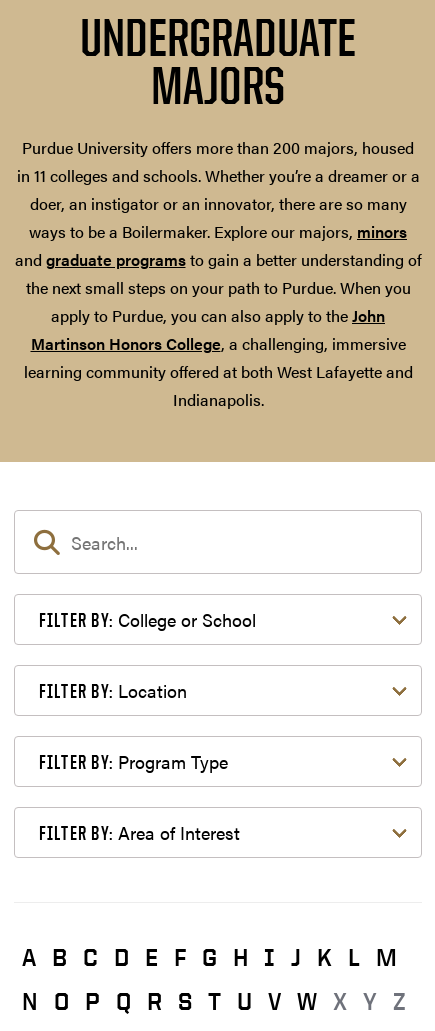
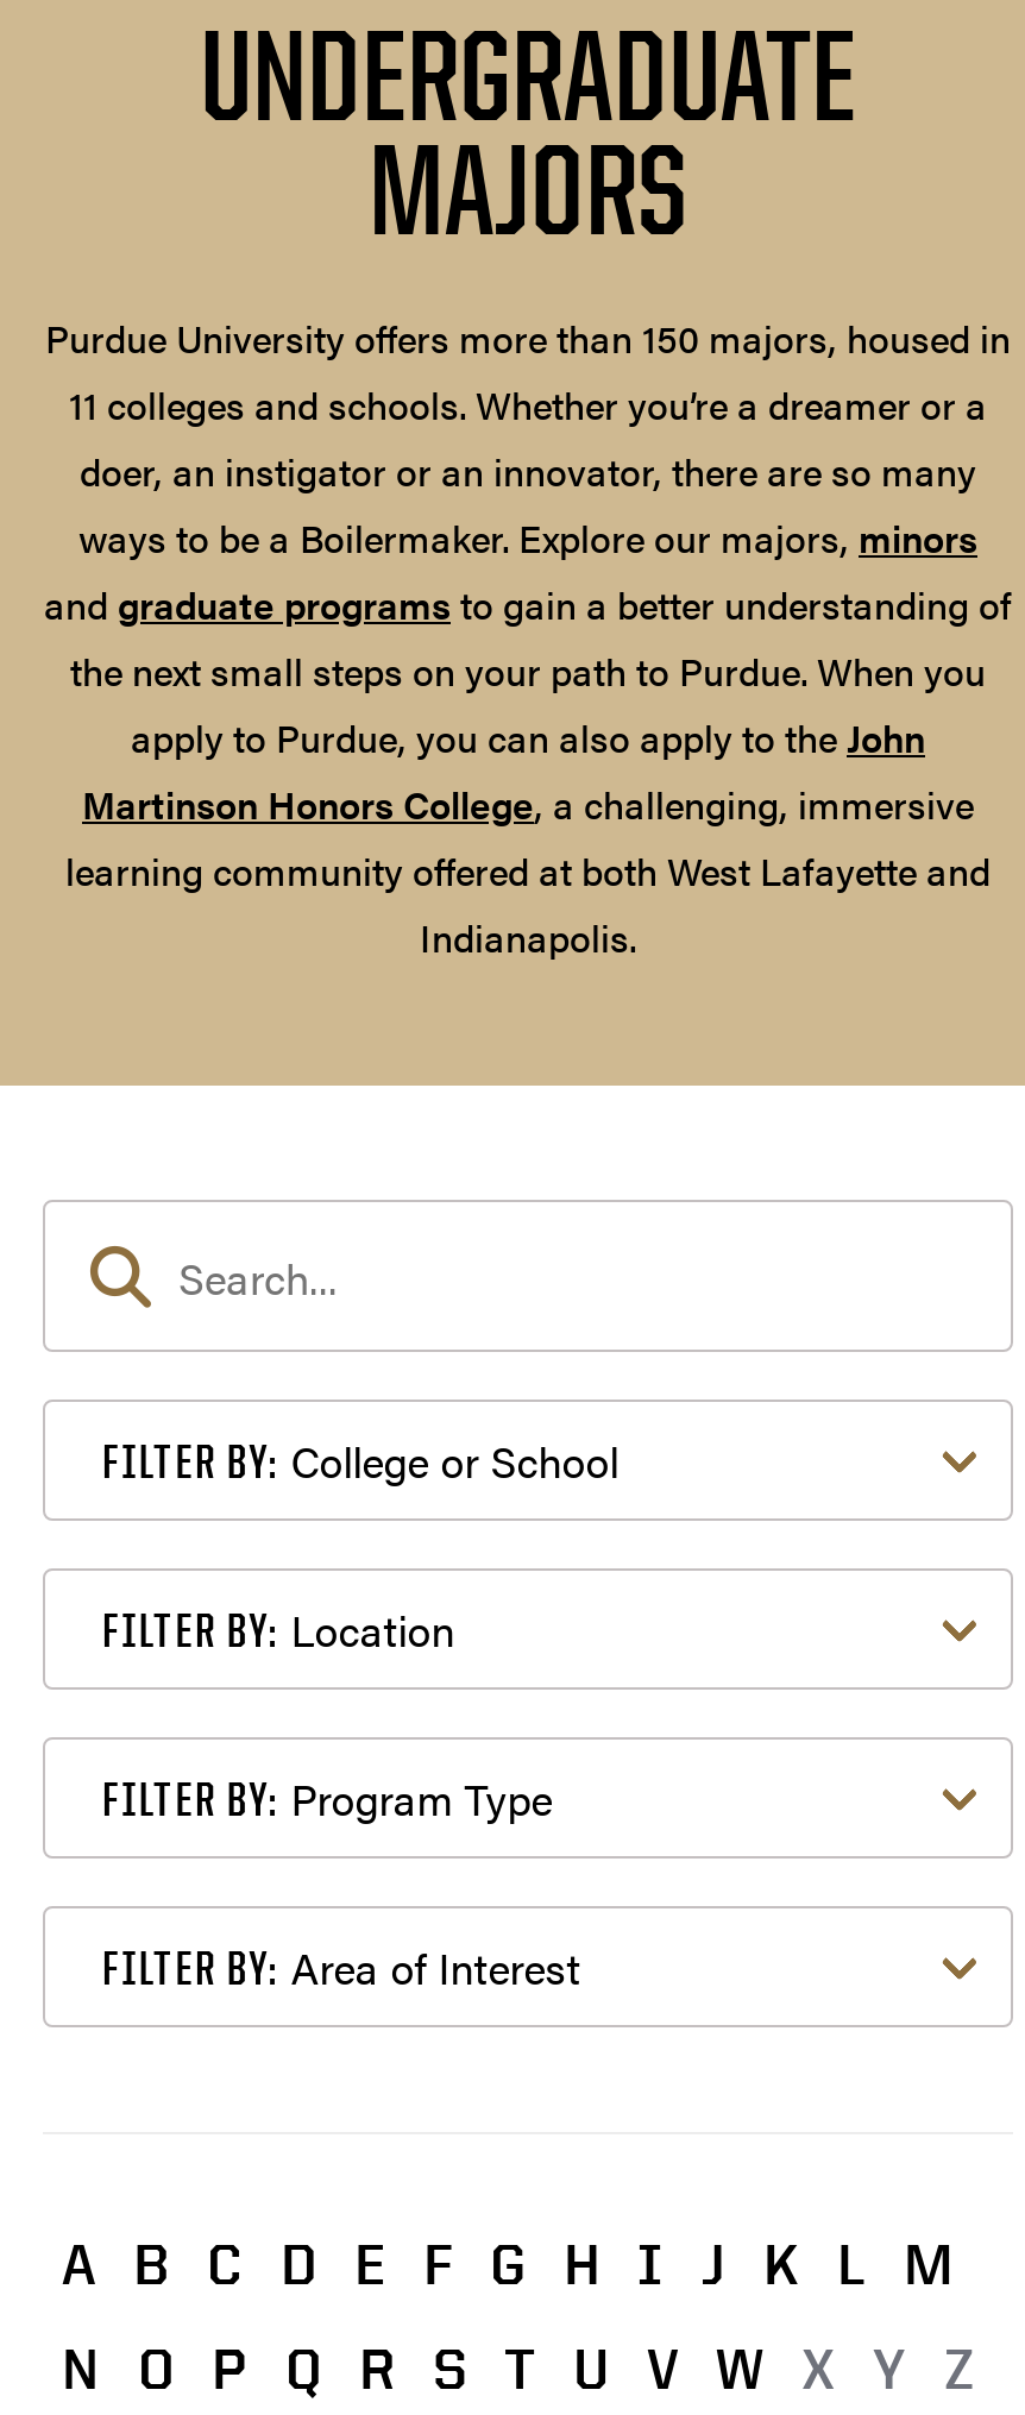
- Purdue University offers more than 200 majors, housed
- in 11 colleges and schools. Whether you’re a dreamer or a
+ Purdue University offers more than 150 majors, housed in
+ 11 colleges and schools. Whether you’re a dreamer or a
